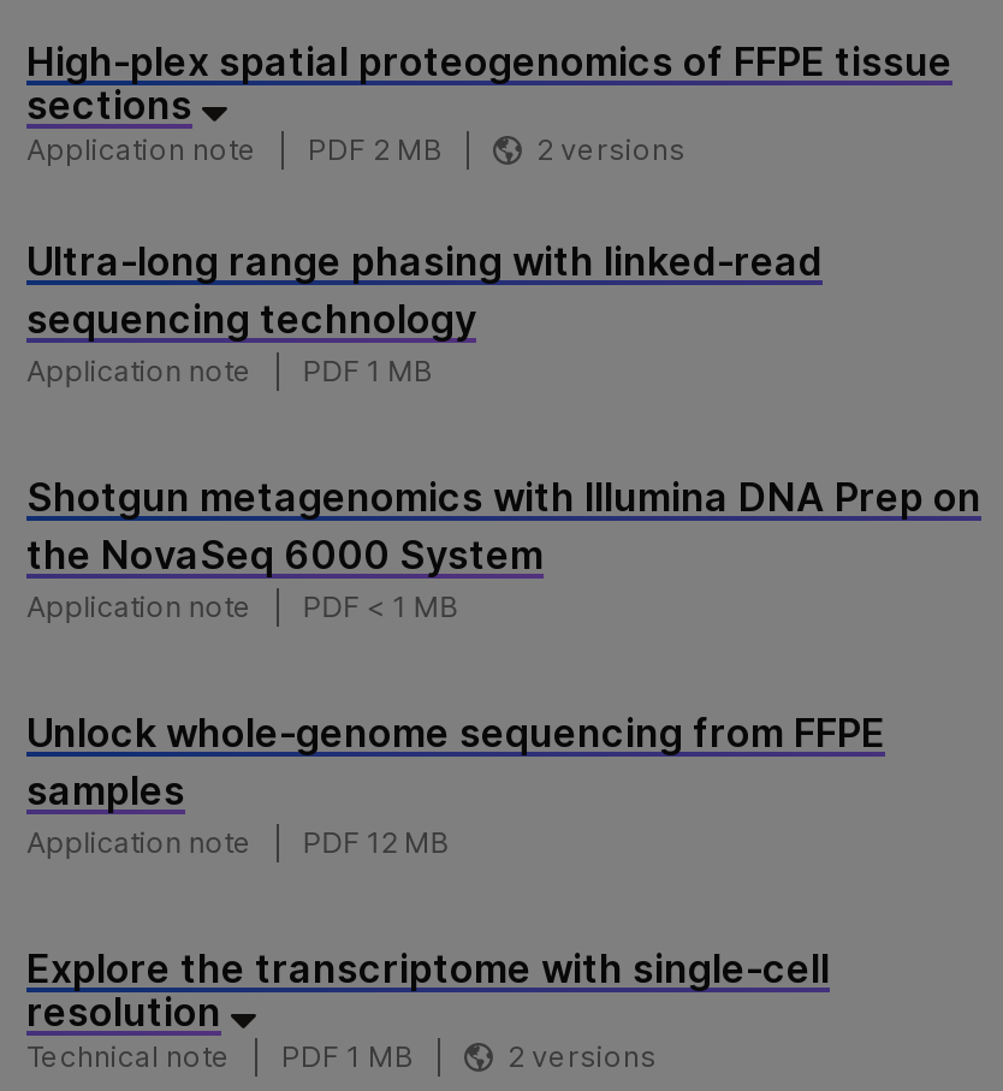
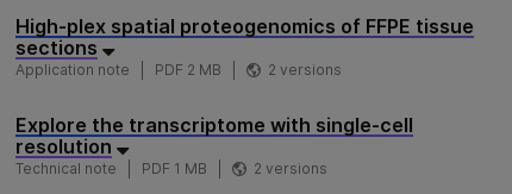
- Ultra-long range phasing with linked-read
- sequencing technology
- Application note
- PDF 1 MB
- Shotgun metagenomics with Illumina DNA Prep on
- the NovaSeq 6000 System
- Application note
- PDF < 1 MB
- Unlock whole-genome sequencing from FFPE
- samples
- Application note
- PDF 12 MB
